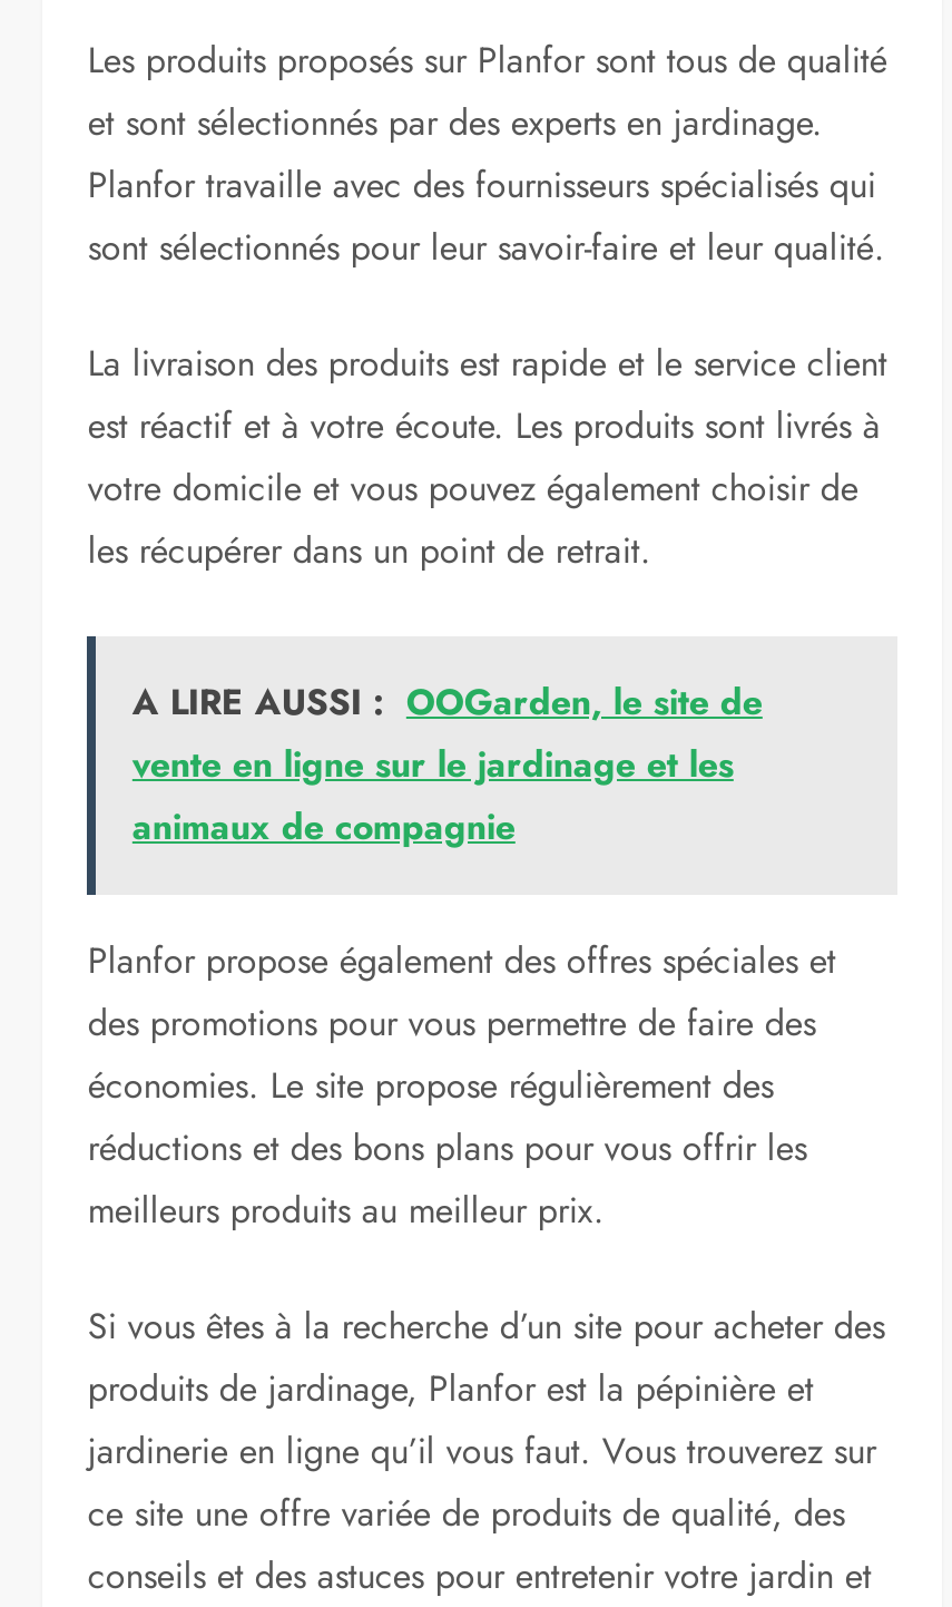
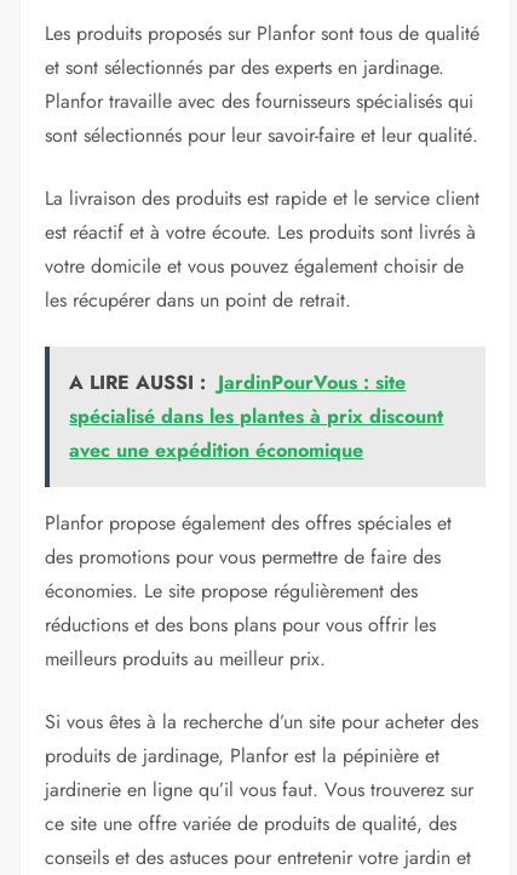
- A LIRE AUSSI : OOGarden, le site de
- vente en ligne sur le jardinage et les
- animaux de compagnie
+ A LIRE AUSSI : JardinPourVous : site
+ spécialisé dans les plantes à prix discount
+ avec une expédition économique
